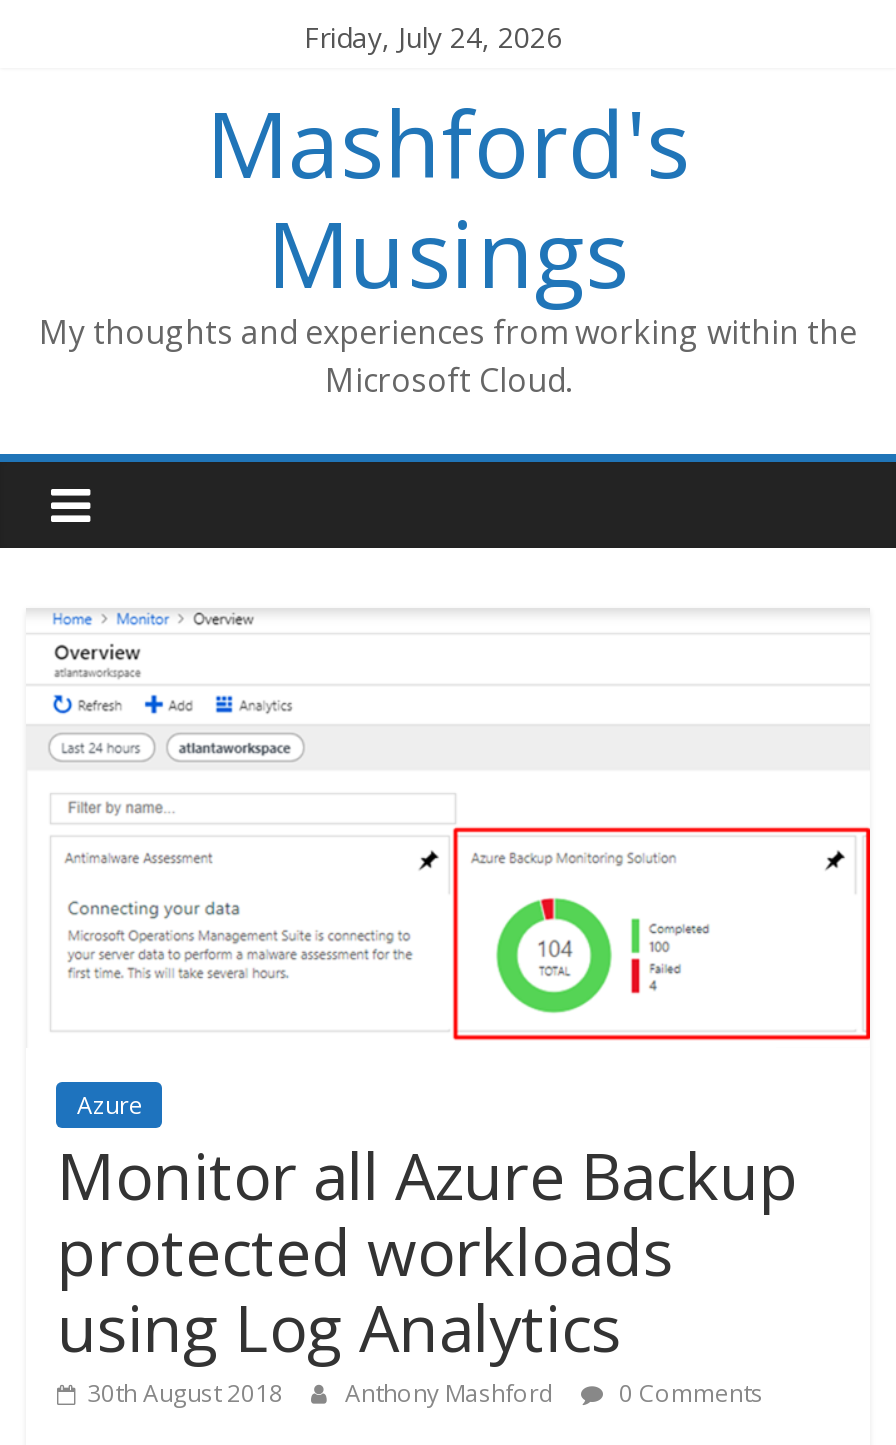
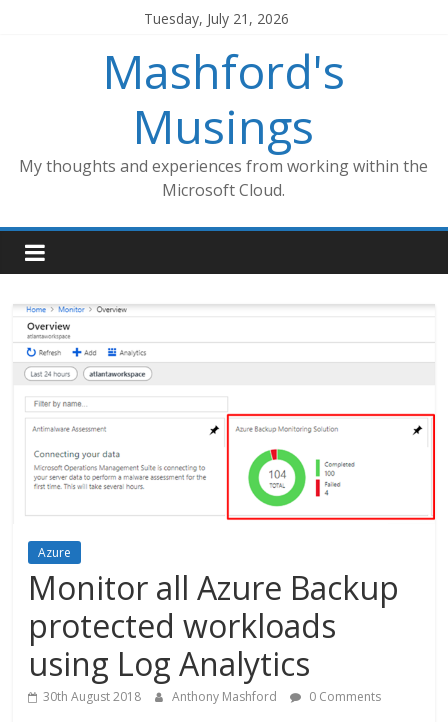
- Friday, July 24, 2026
+ Tuesday, July 21, 2026
